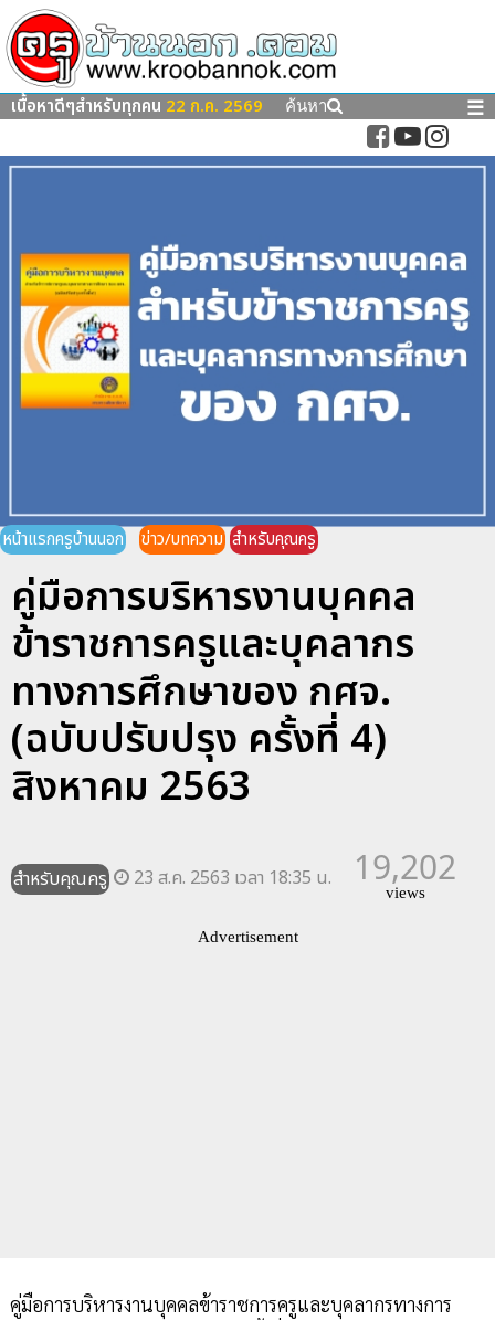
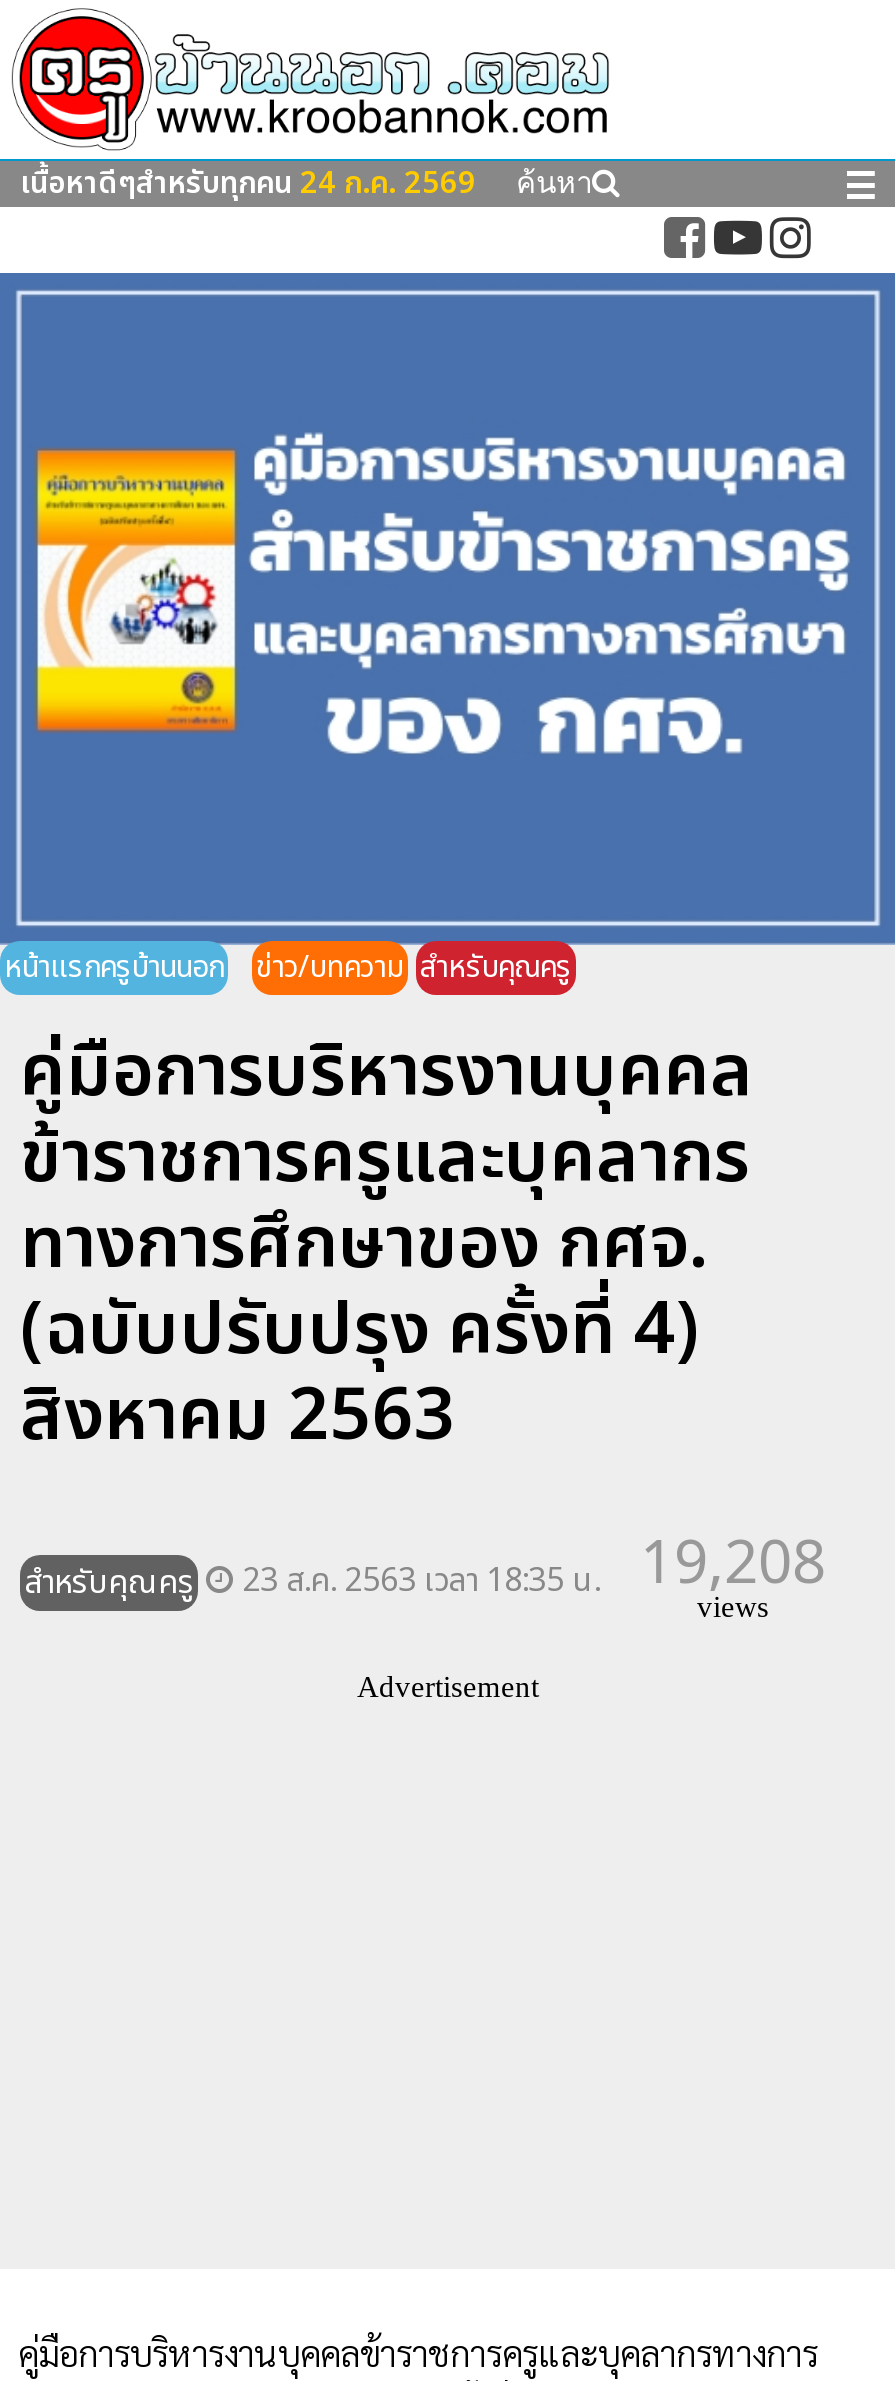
- เนื้อหาดีๆสำหรับทุกคน 22 ก.ค. 2569
+ เนื้อหาดีๆสำหรับทุกคน 24 ก.ค. 2569

- สำหรับคุณครู 23 ส.ค. 2563 เวลา 18:35 น. 19,202
+ สำหรับคุณครู 23 ส.ค. 2563 เวลา 18:35 น. 19,208
